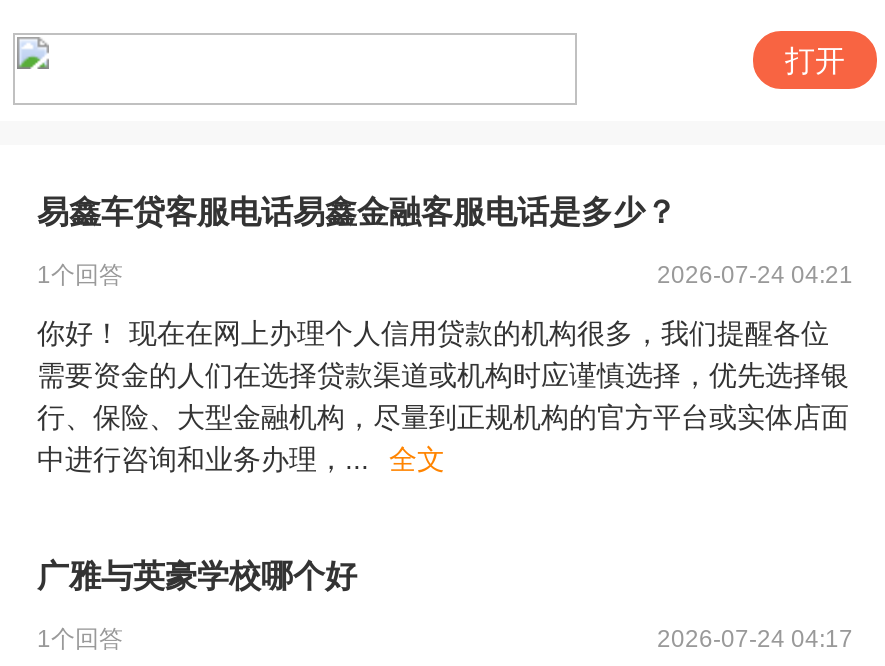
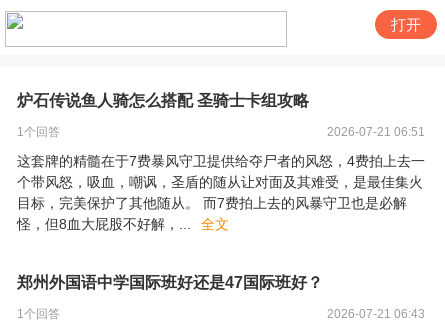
- 易鑫车贷客服电话易鑫金融客服电话是多少？
+ 炉石传说鱼人骑怎么搭配 圣骑士卡组攻略

- 2026-07-24 04:21
+ 2026-07-21 06:51

- 你好！ 现在在网上办理个人信用贷款的机构很多，我们提醒各位
- 需要资金的人们在选择贷款渠道或机构时应谨慎选择，优先选择银
- 行、保险、大型金融机构，尽量到正规机构的官方平台或实体店面
- 中进行咨询和业务办理，...
+ 这套牌的精髓在于7费暴风守卫提供给夺尸者的风怒，4费拍上去一
+ 个带风怒，吸血，嘲讽，圣盾的随从让对面及其难受，是最佳集火
+ 目标，完美保护了其他随从。 而7费拍上去的风暴守卫也是必解
+ 怪，但8血大屁股不好解，...

- 广雅与英豪学校哪个好
+ 郑州外国语中学国际班好还是47国际班好？

- 2026-07-24 04:17
+ 2026-07-21 06:43
